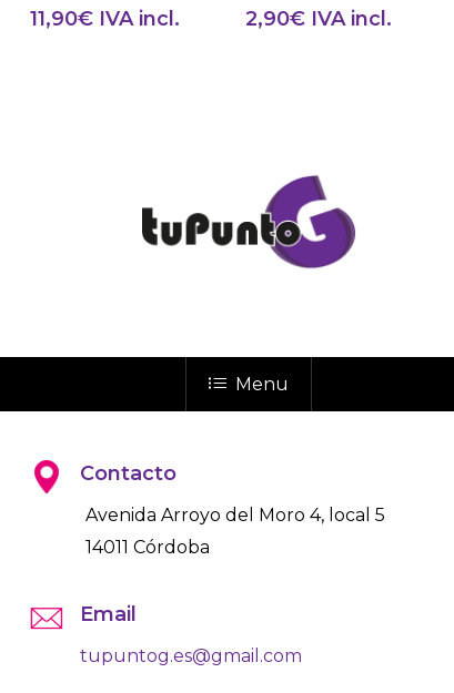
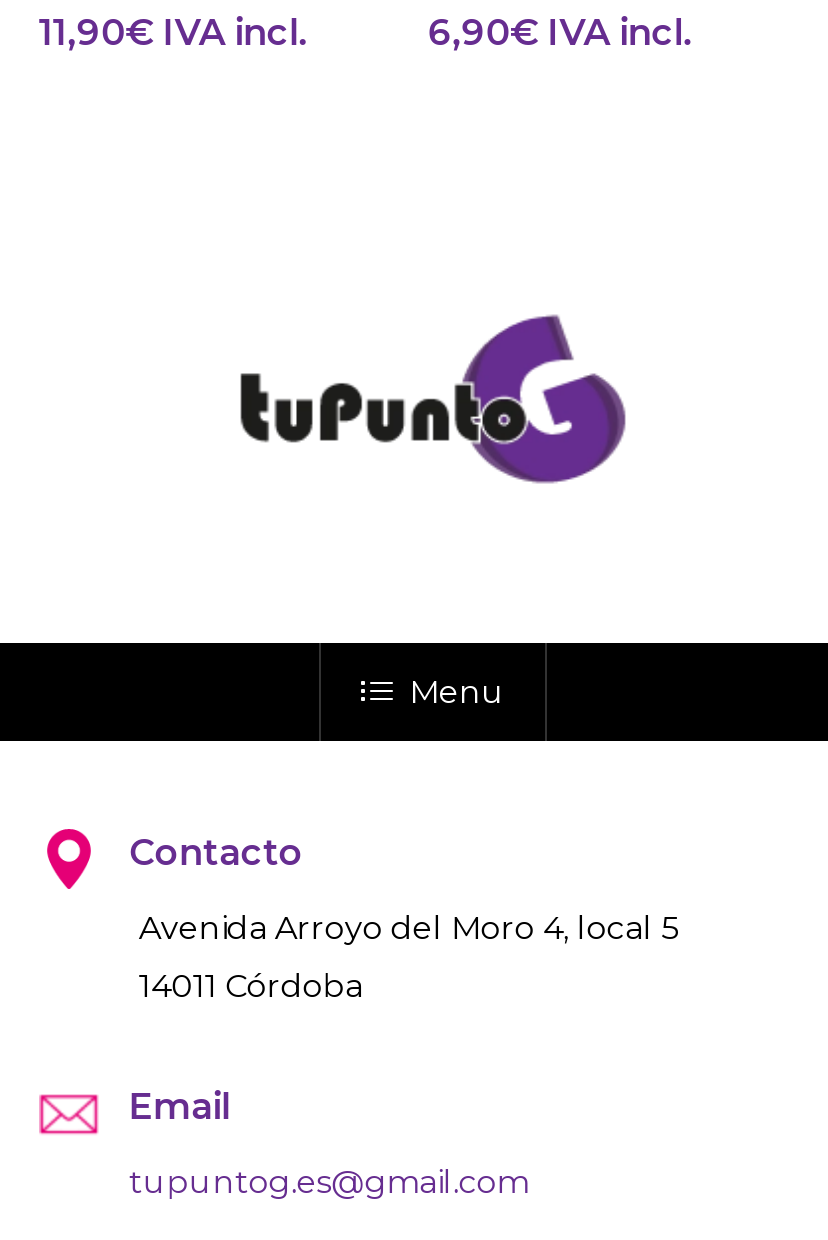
- 2,90€ IVA incl.
+ 6,90€ IVA incl.
